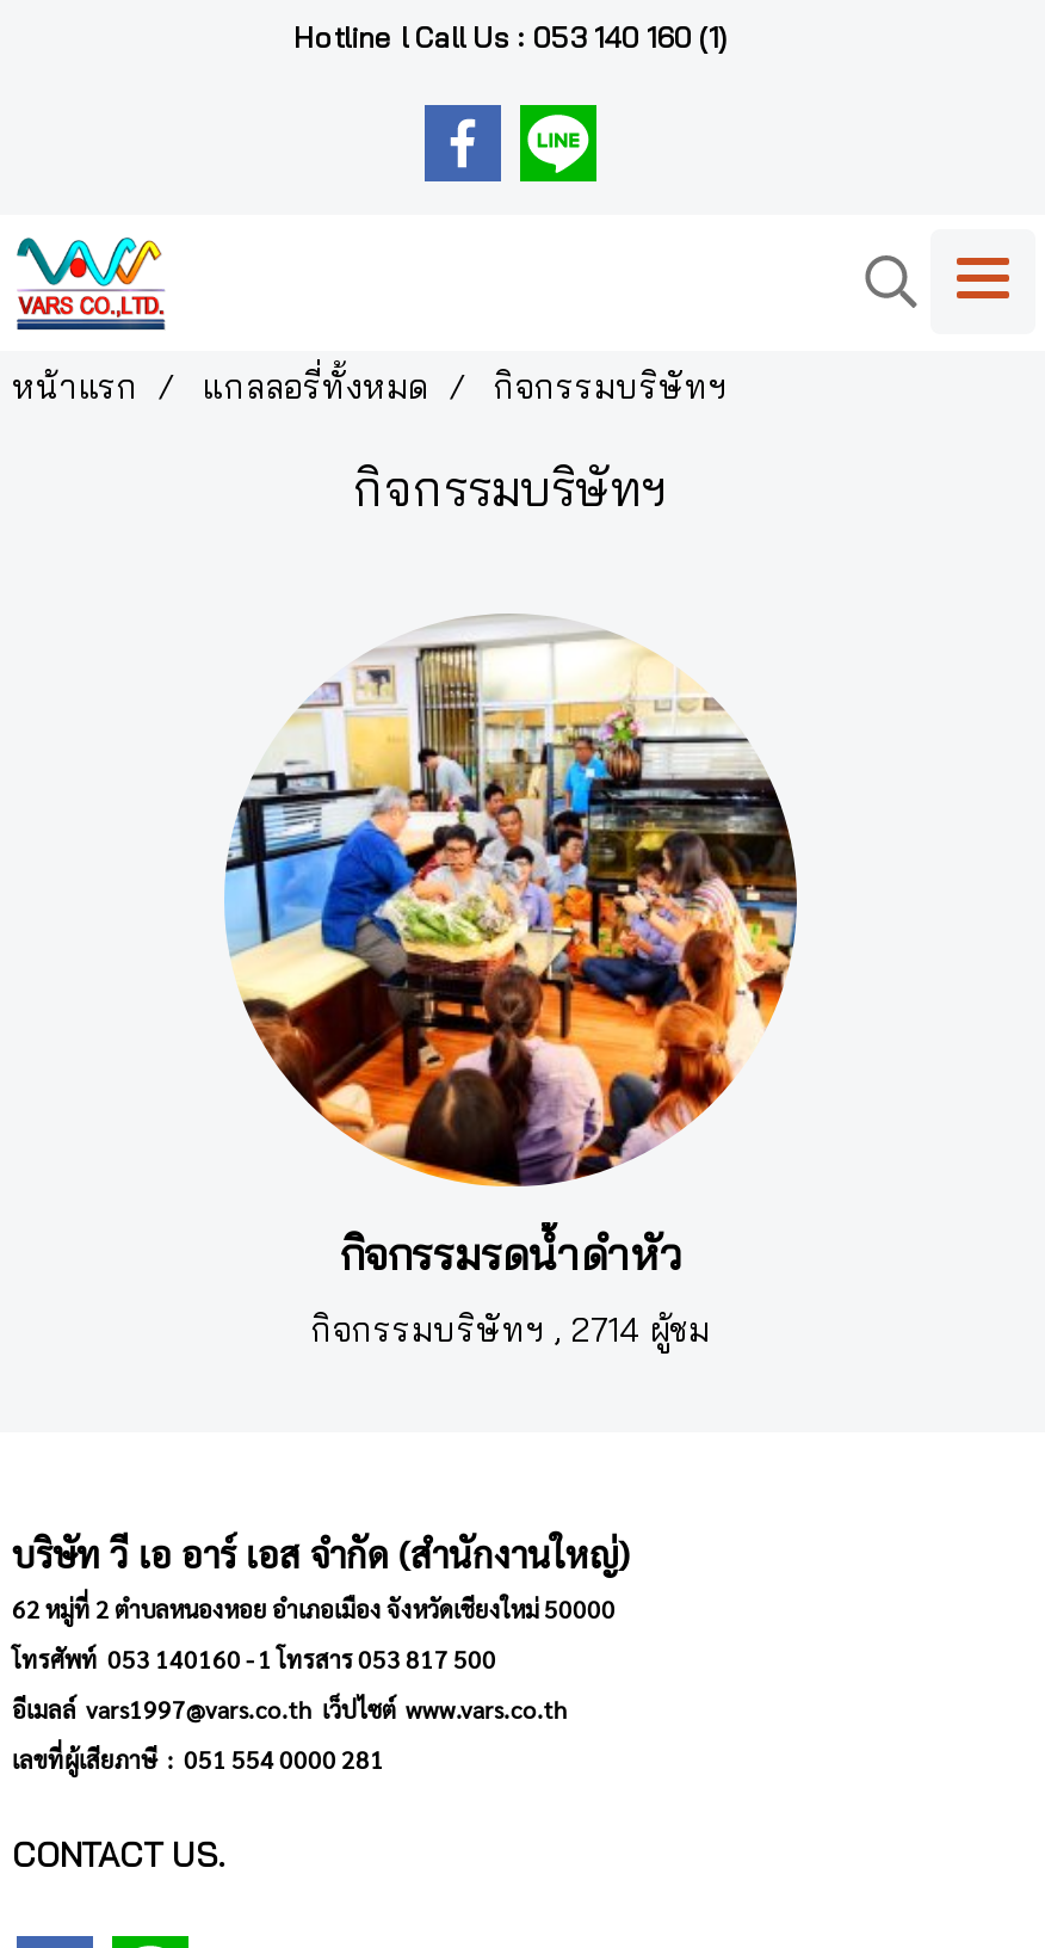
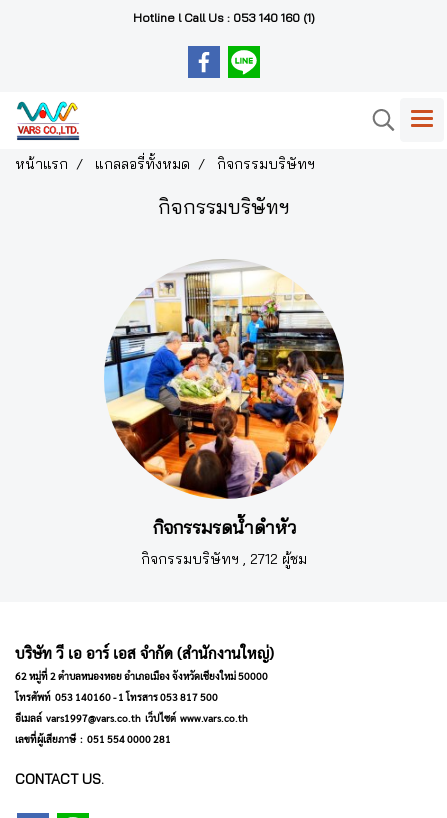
- กิจกรรมบริษัทฯ, 2714 ผู้ชม
+ กิจกรรมบริษัทฯ, 2712 ผู้ชม
